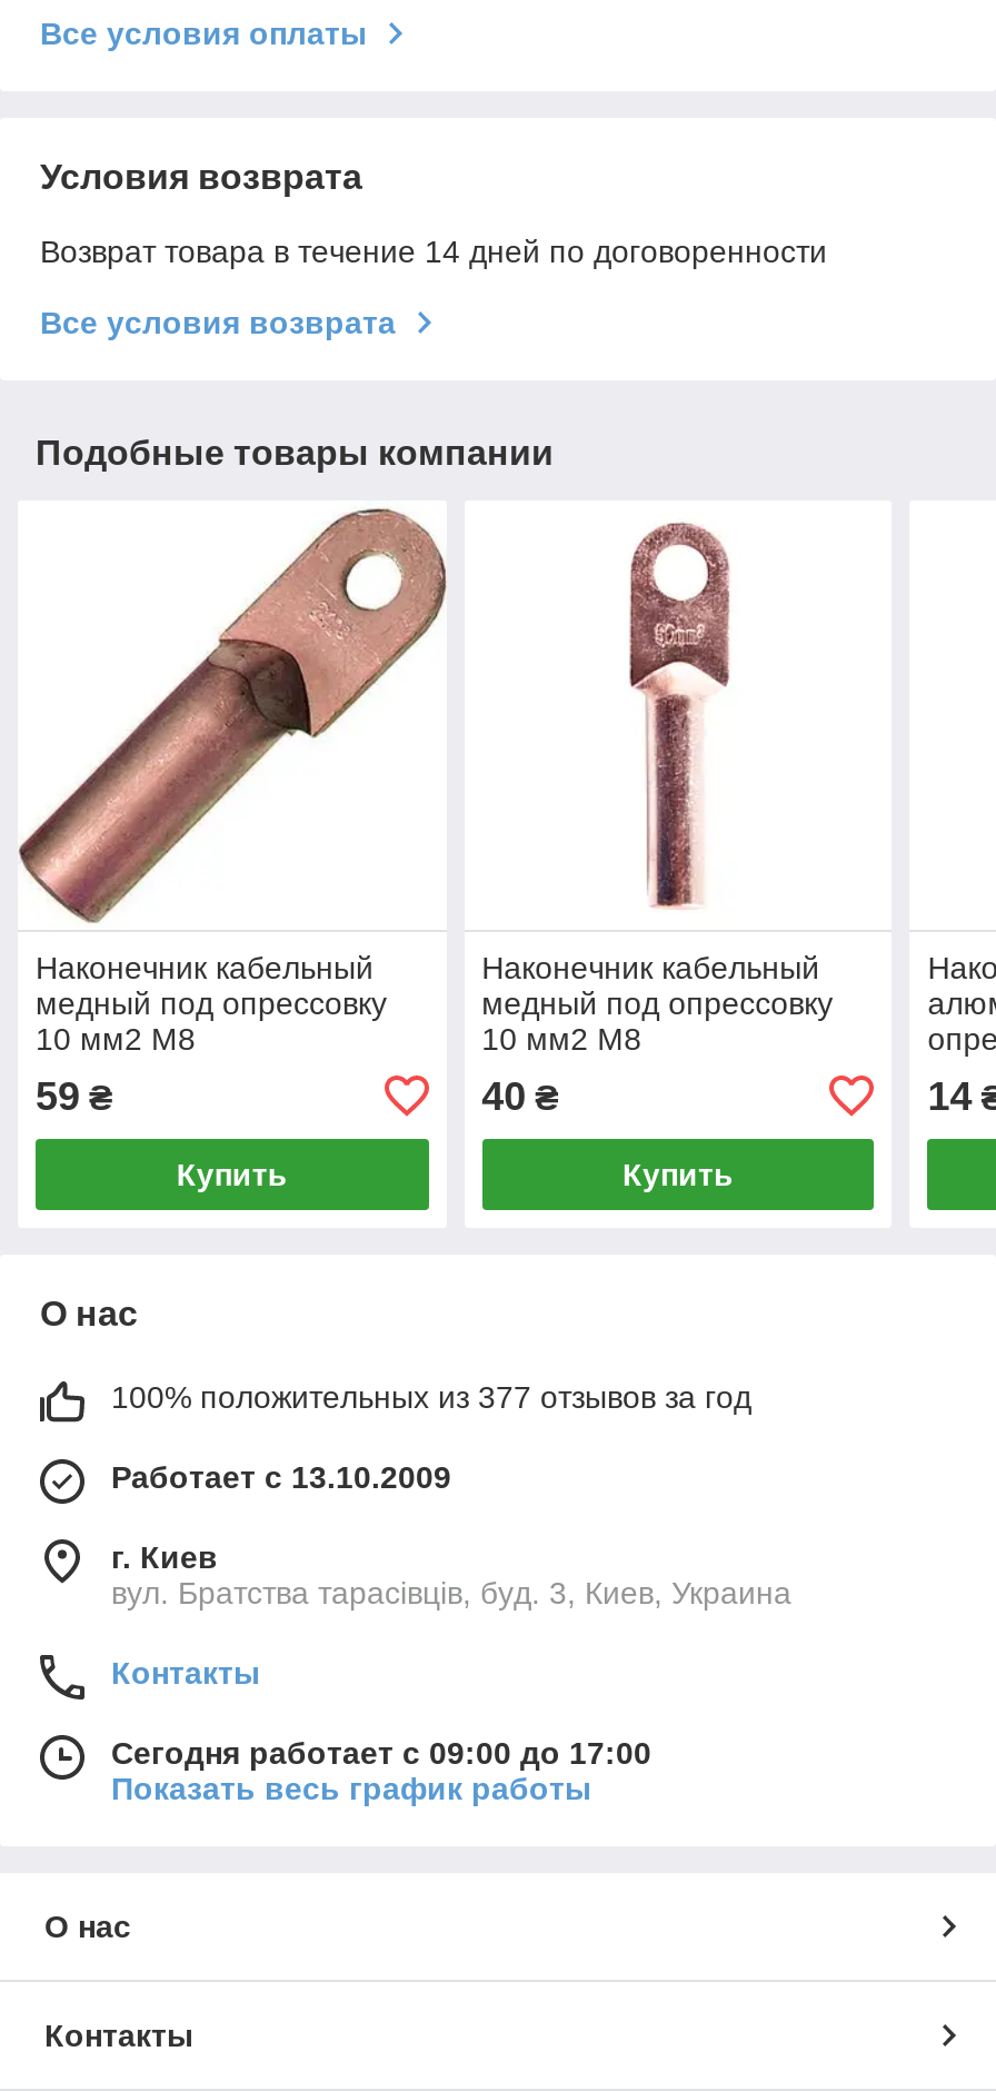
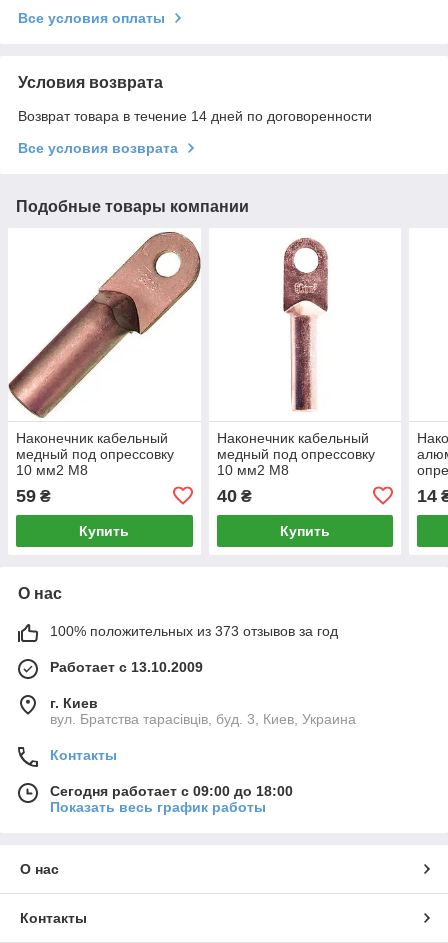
- 100% положительных из 377 отзывов за год
+ 100% положительных из 373 отзывов за год

- Сегодня работает с 09:00 до 17:00
+ Сегодня работает с 09:00 до 18:00
